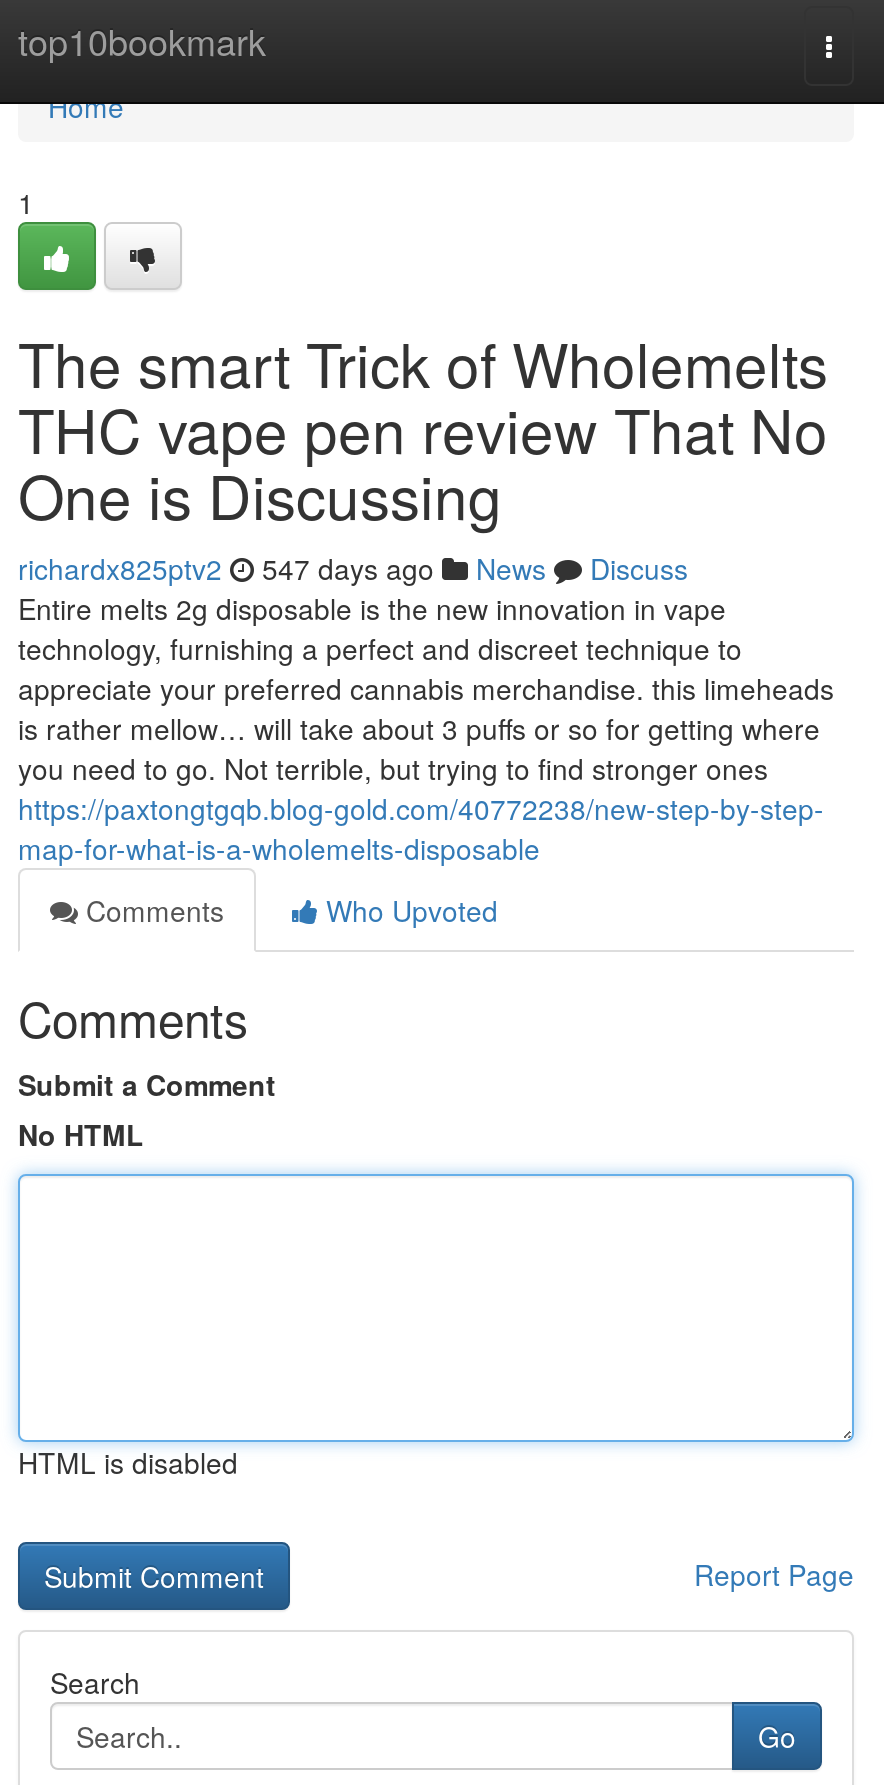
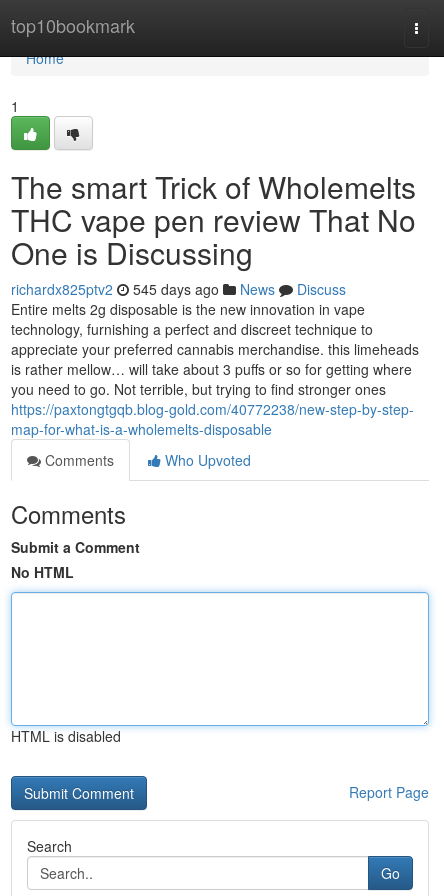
- richardx825ptv2 547 days ago News Discuss
+ richardx825ptv2 545 days ago News Discuss
